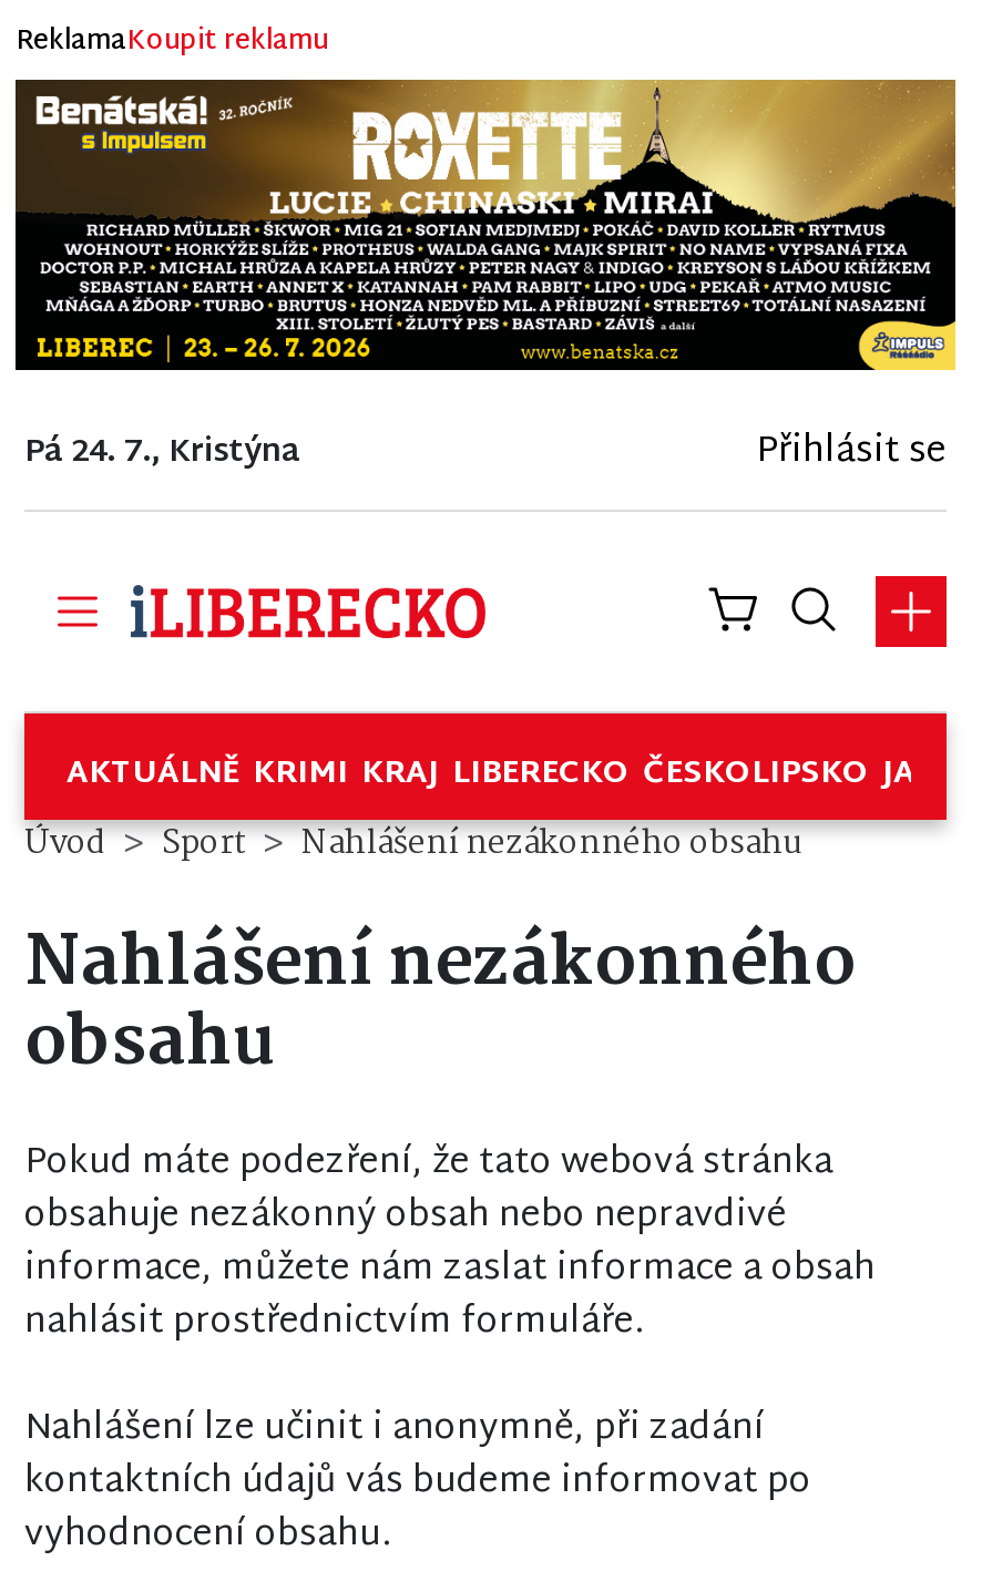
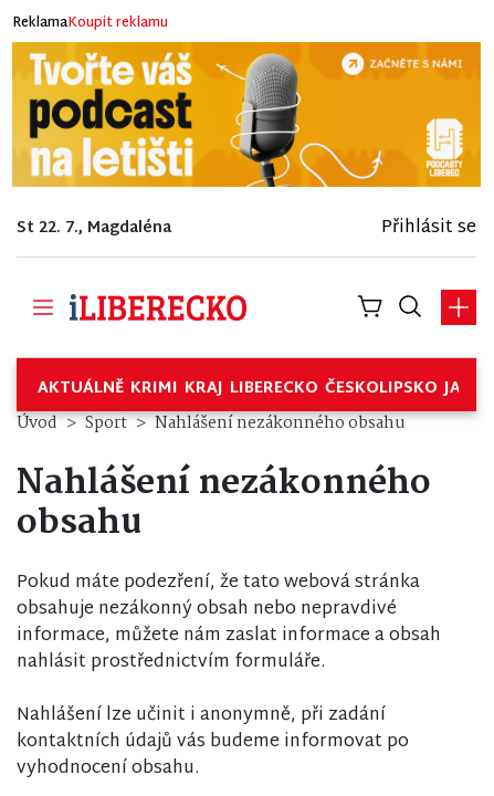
- [image]
- Pá 24. 7., Kristýna
+ [image]
+ St 22. 7., Magdaléna
